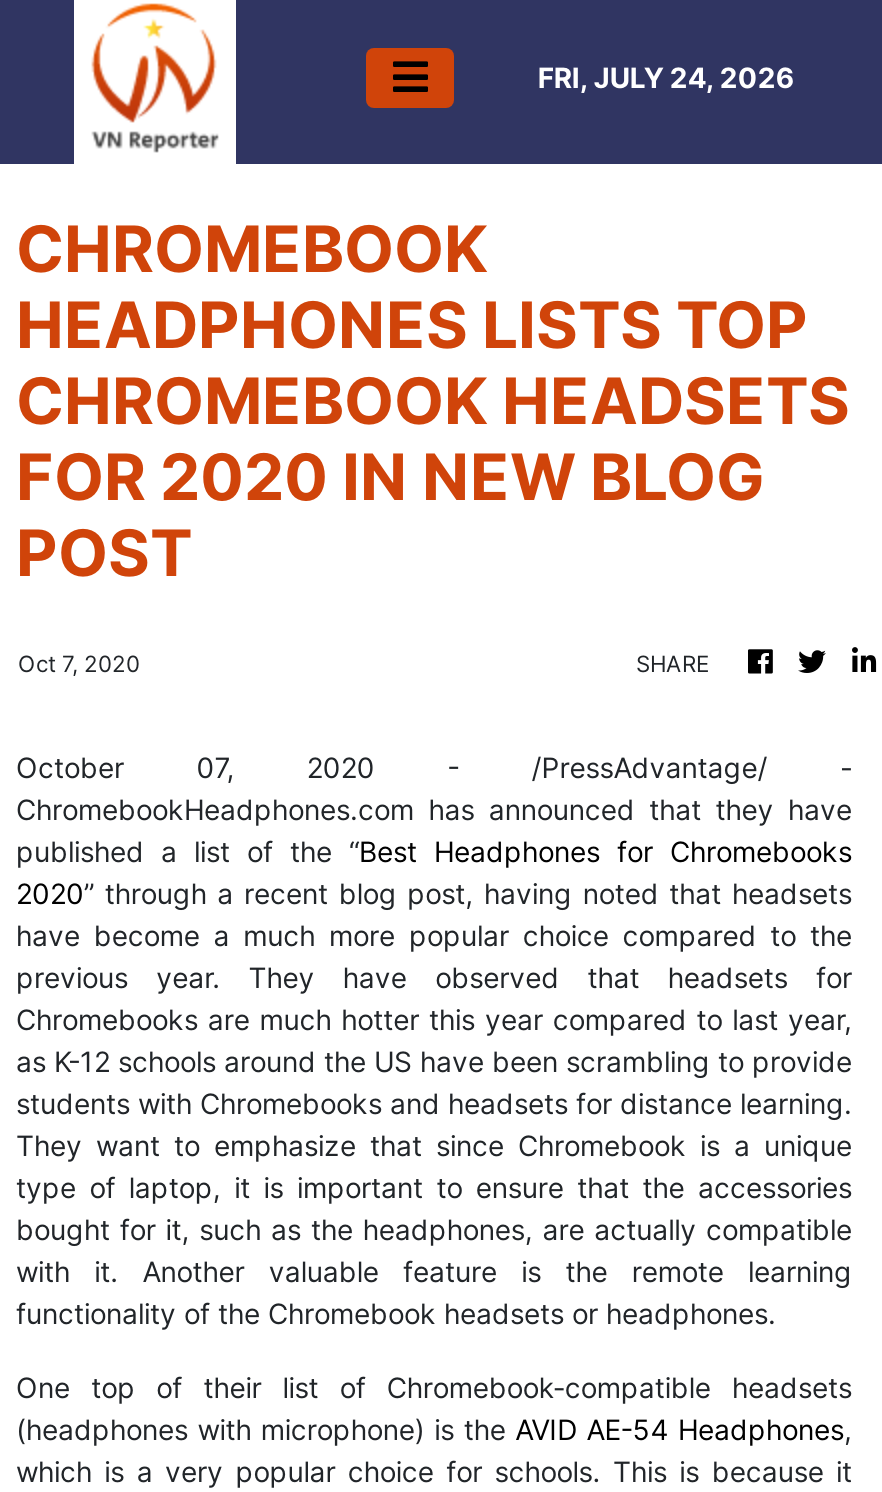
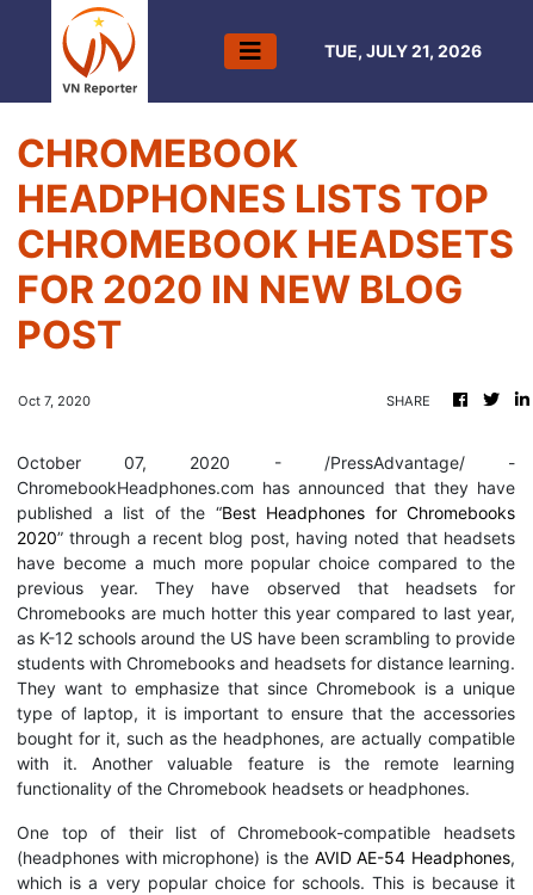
- FRI, JULY 24, 2026
+ TUE, JULY 21, 2026
